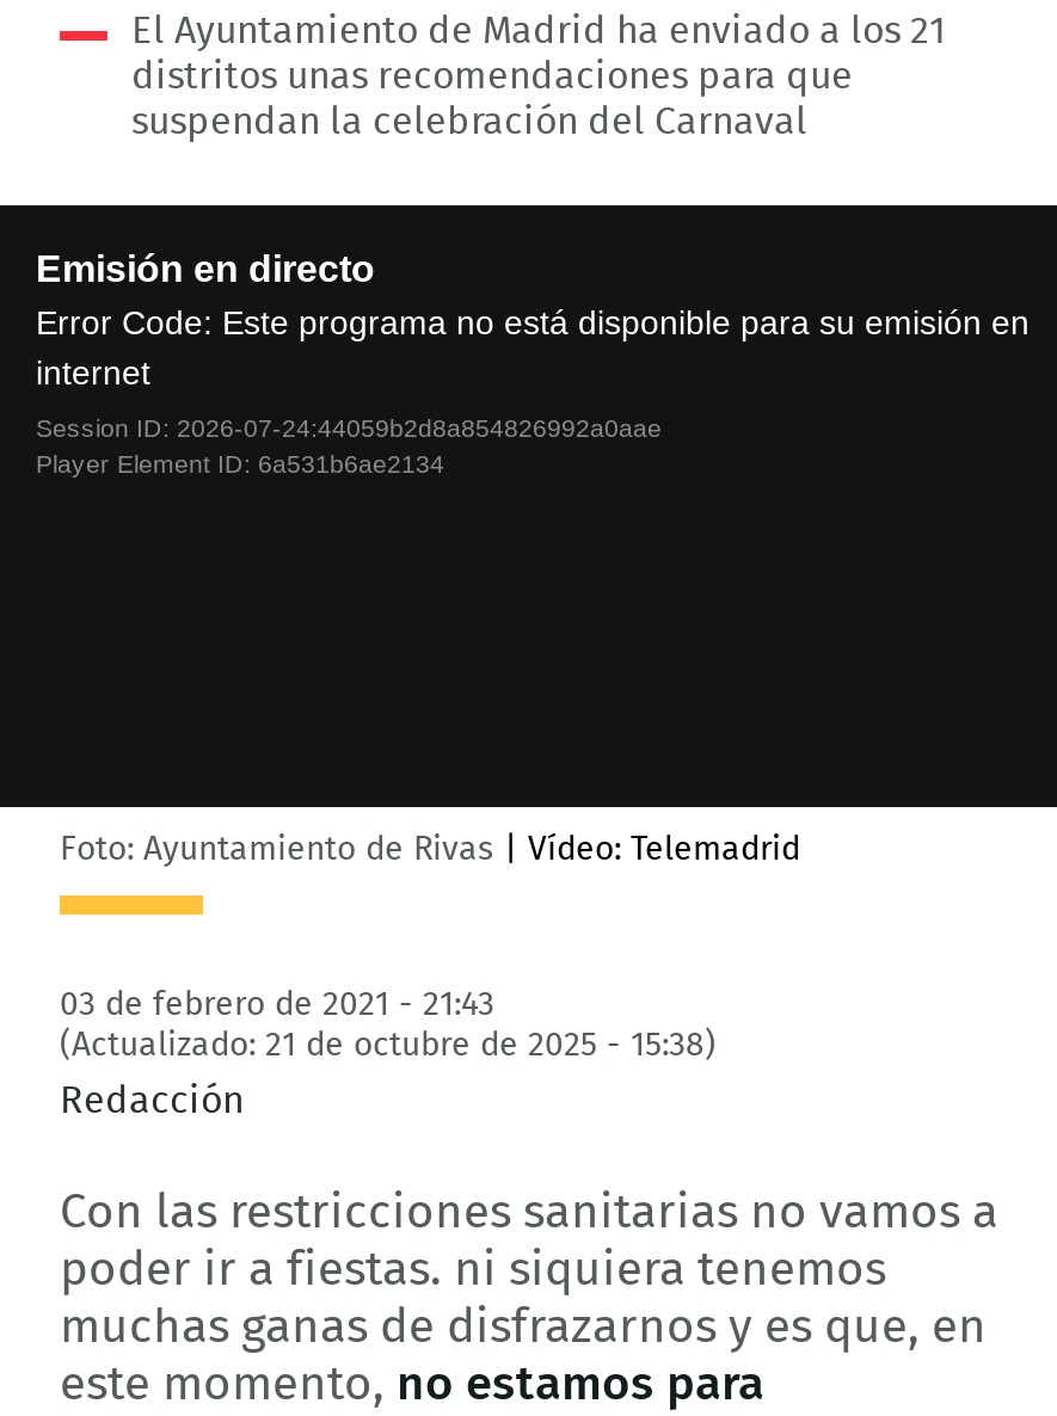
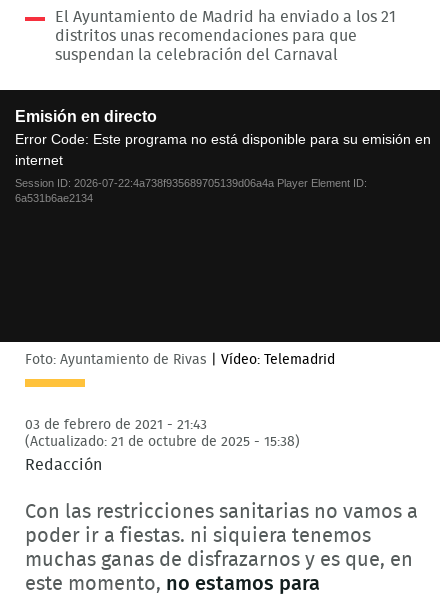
- Session ID: 2026-07-24:44059b2d8a854826992a0aae
- Player Element ID: 6a531b6ae2134
+ Session ID: 2026-07-22:4a738f935689705139d06a4a Player Element ID:
+ 6a531b6ae2134
